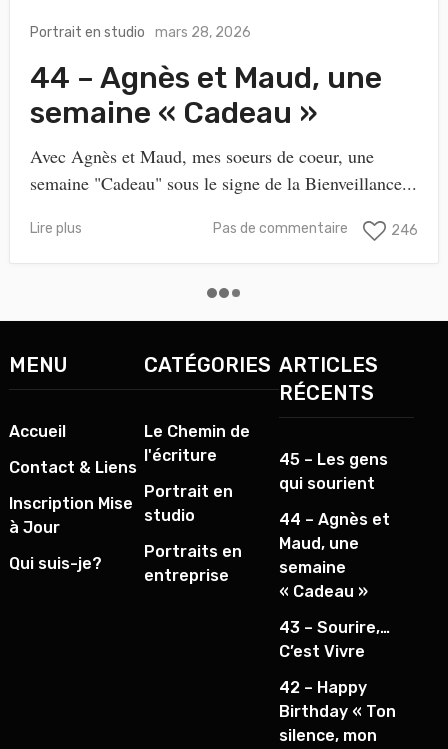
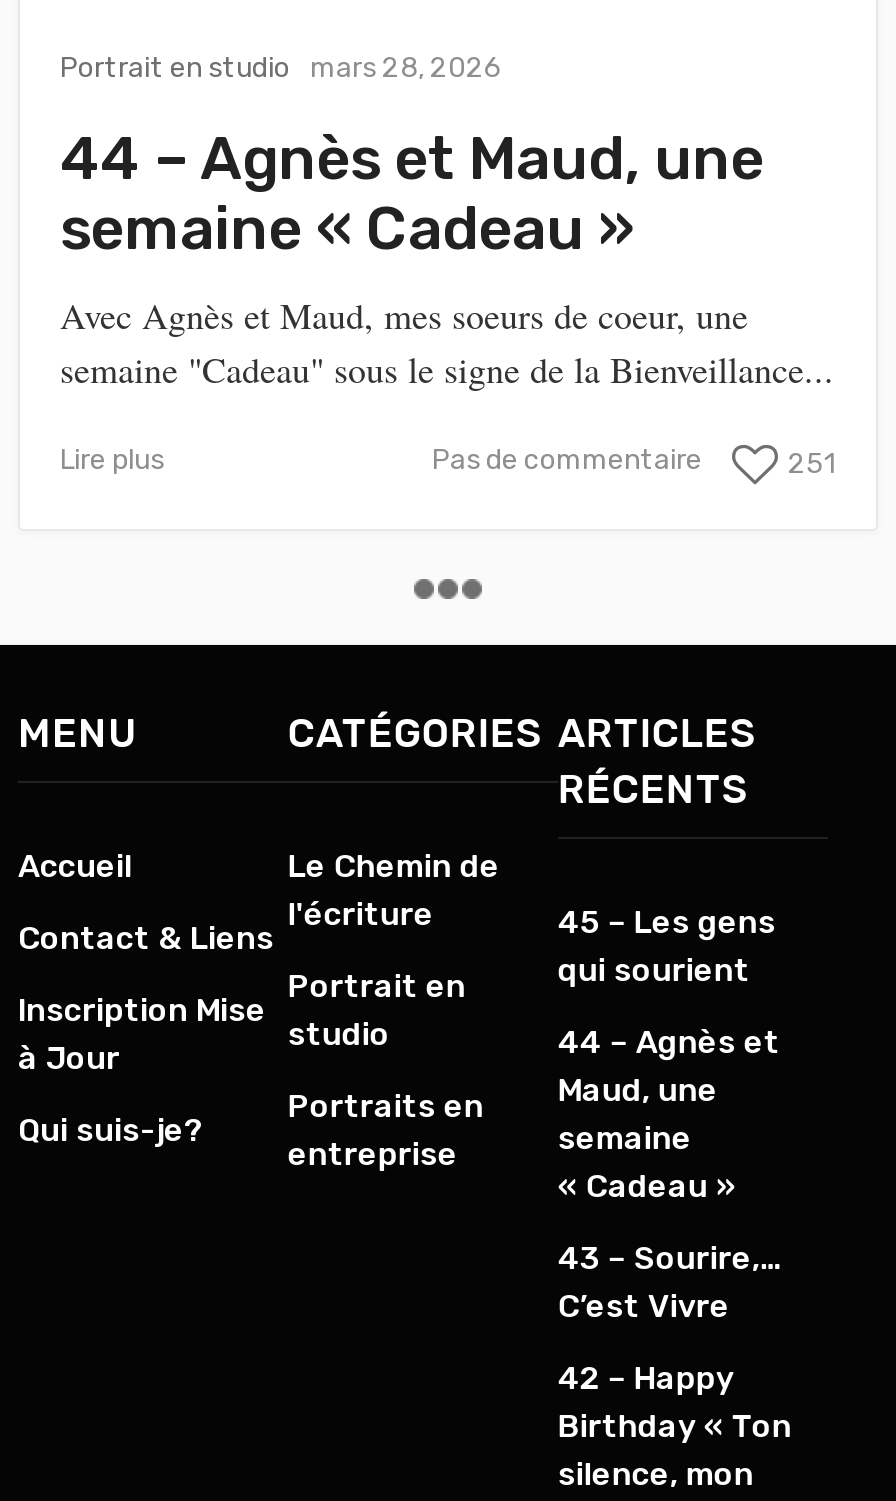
- 246
+ 251
